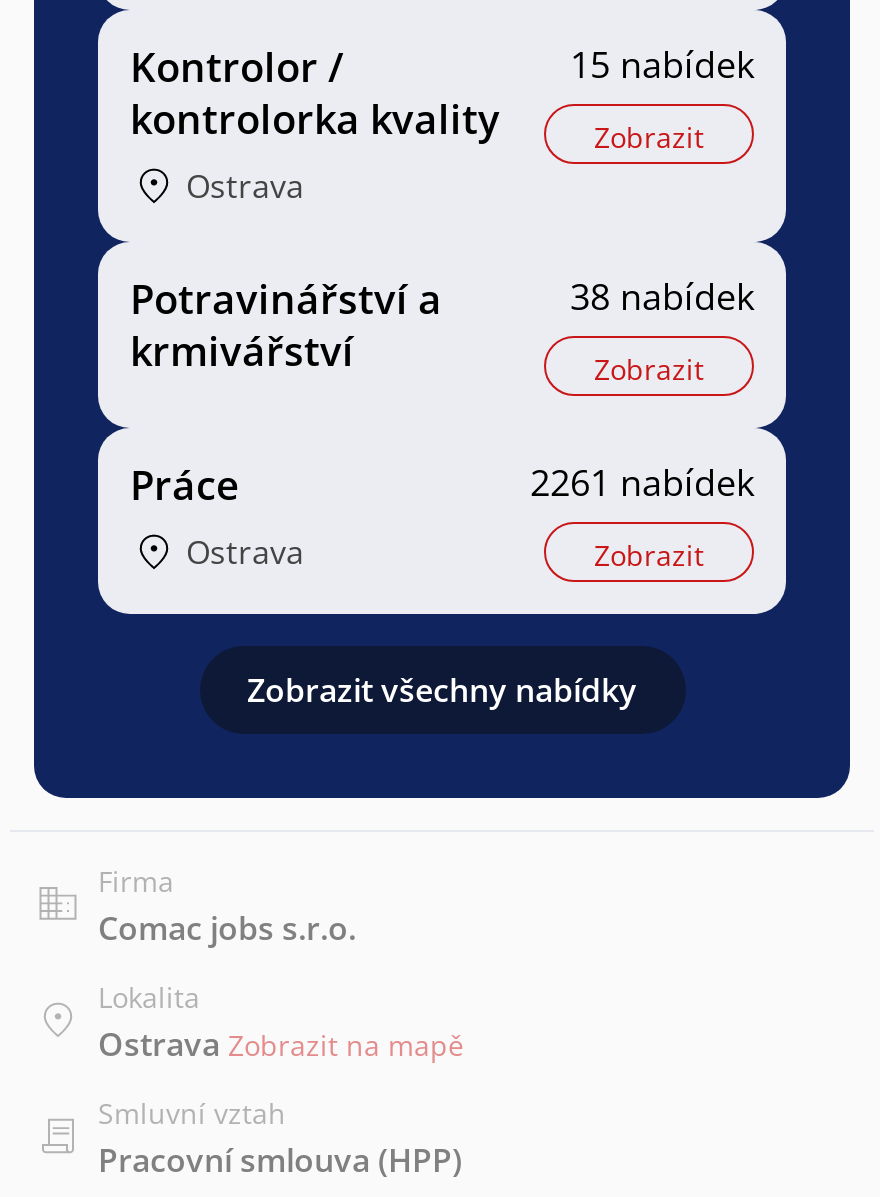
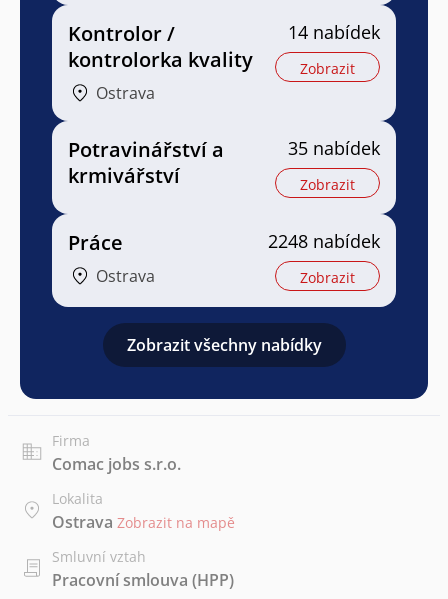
- 15 nabídek
+ 14 nabídek

- 38 nabídek
+ 35 nabídek

- 2261 nabídek
+ 2248 nabídek
